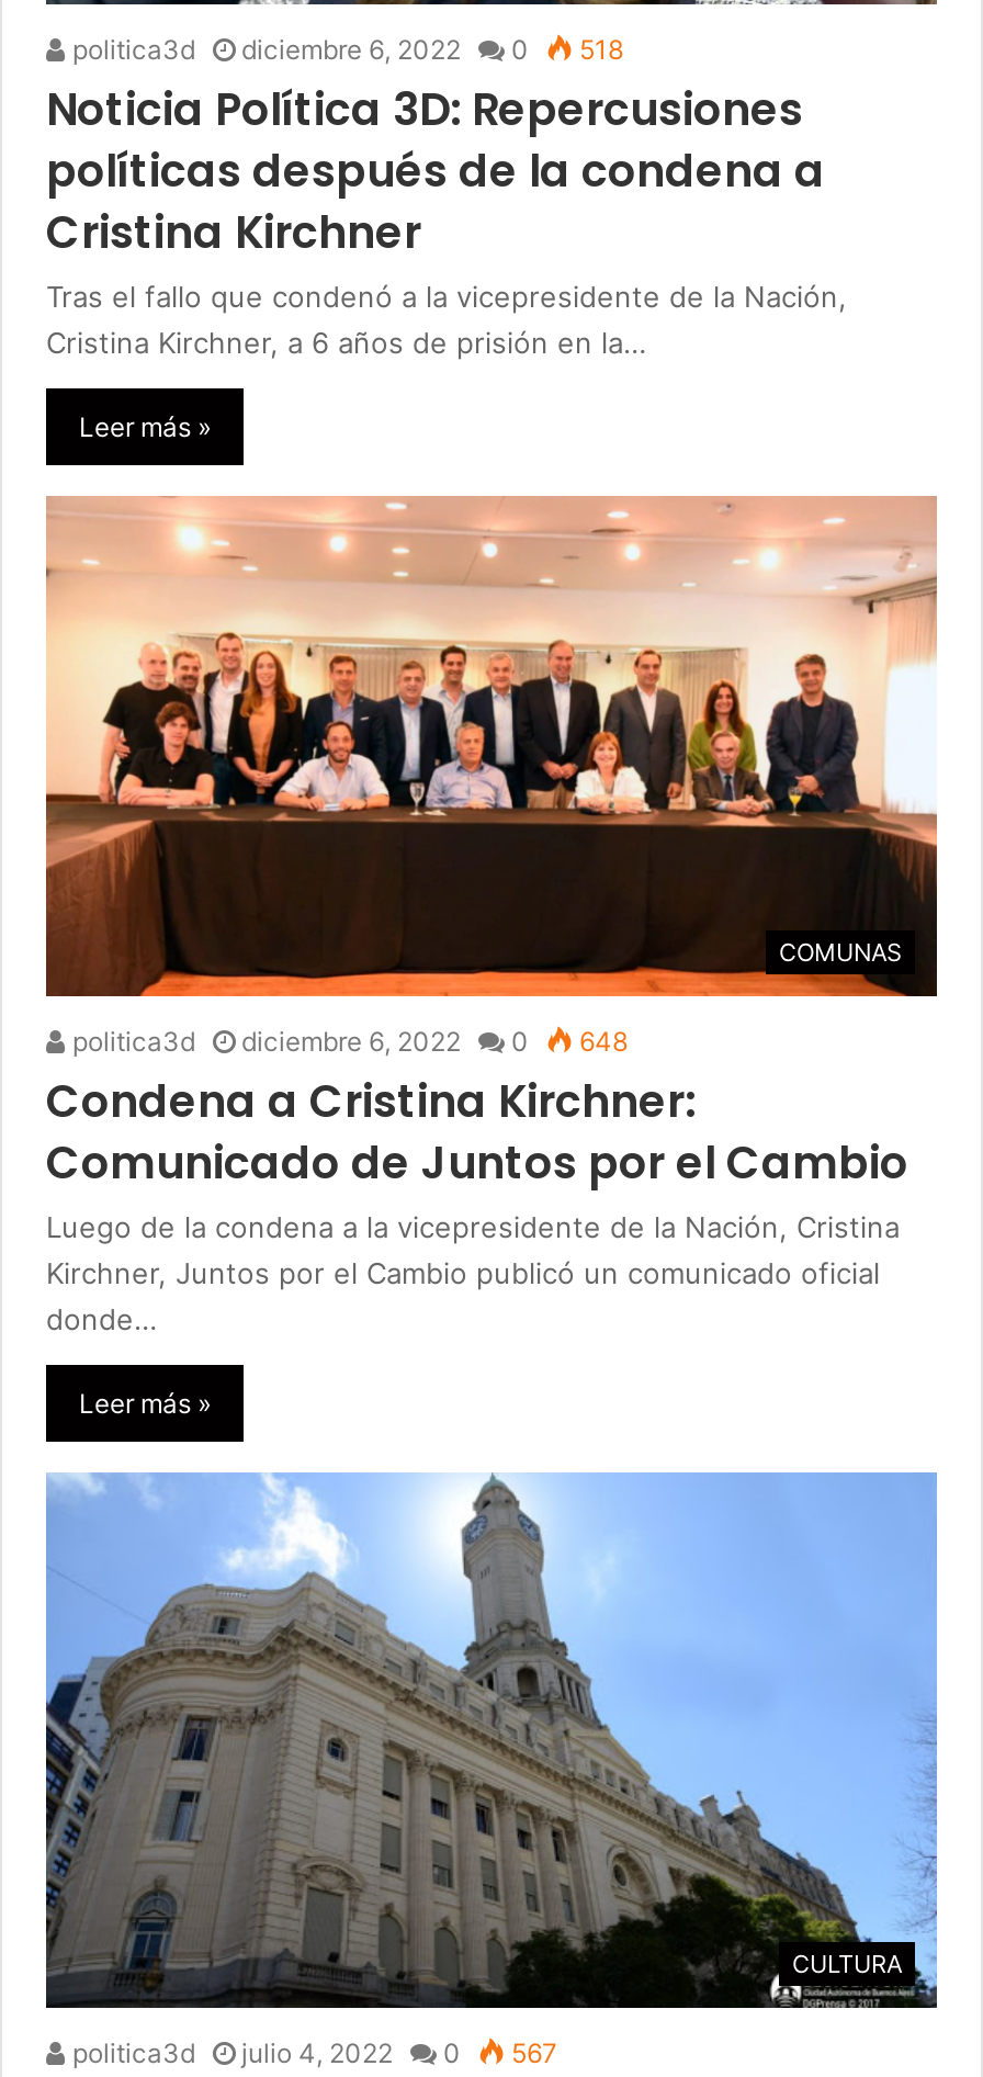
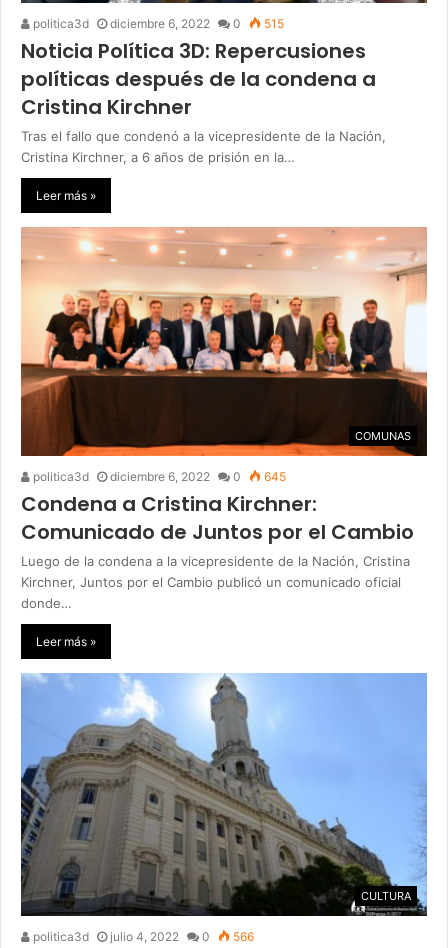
- politica3d diciembre 6, 2022 0 518
+ politica3d diciembre 6, 2022 0 515

- politica3d diciembre 6, 2022 0 648
+ politica3d diciembre 6, 2022 0 645

- politica3d julio 4, 2022 0 567
+ politica3d julio 4, 2022 0 566
